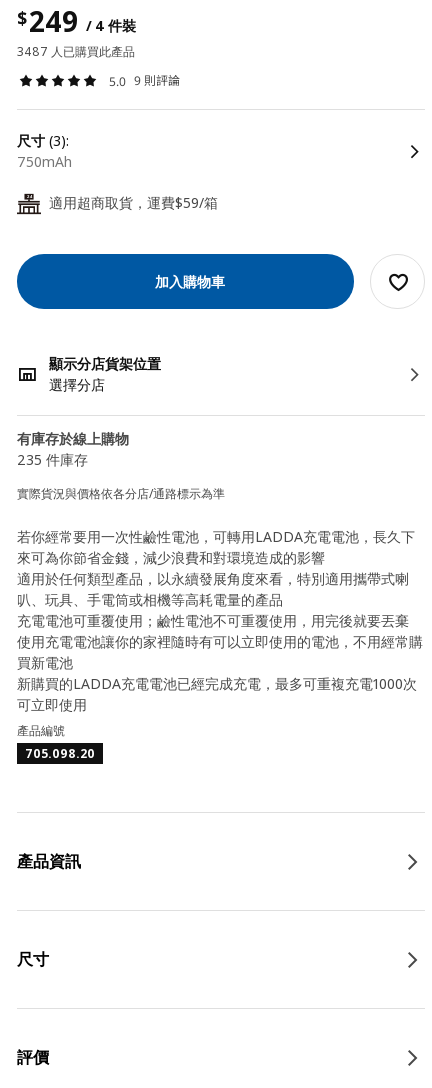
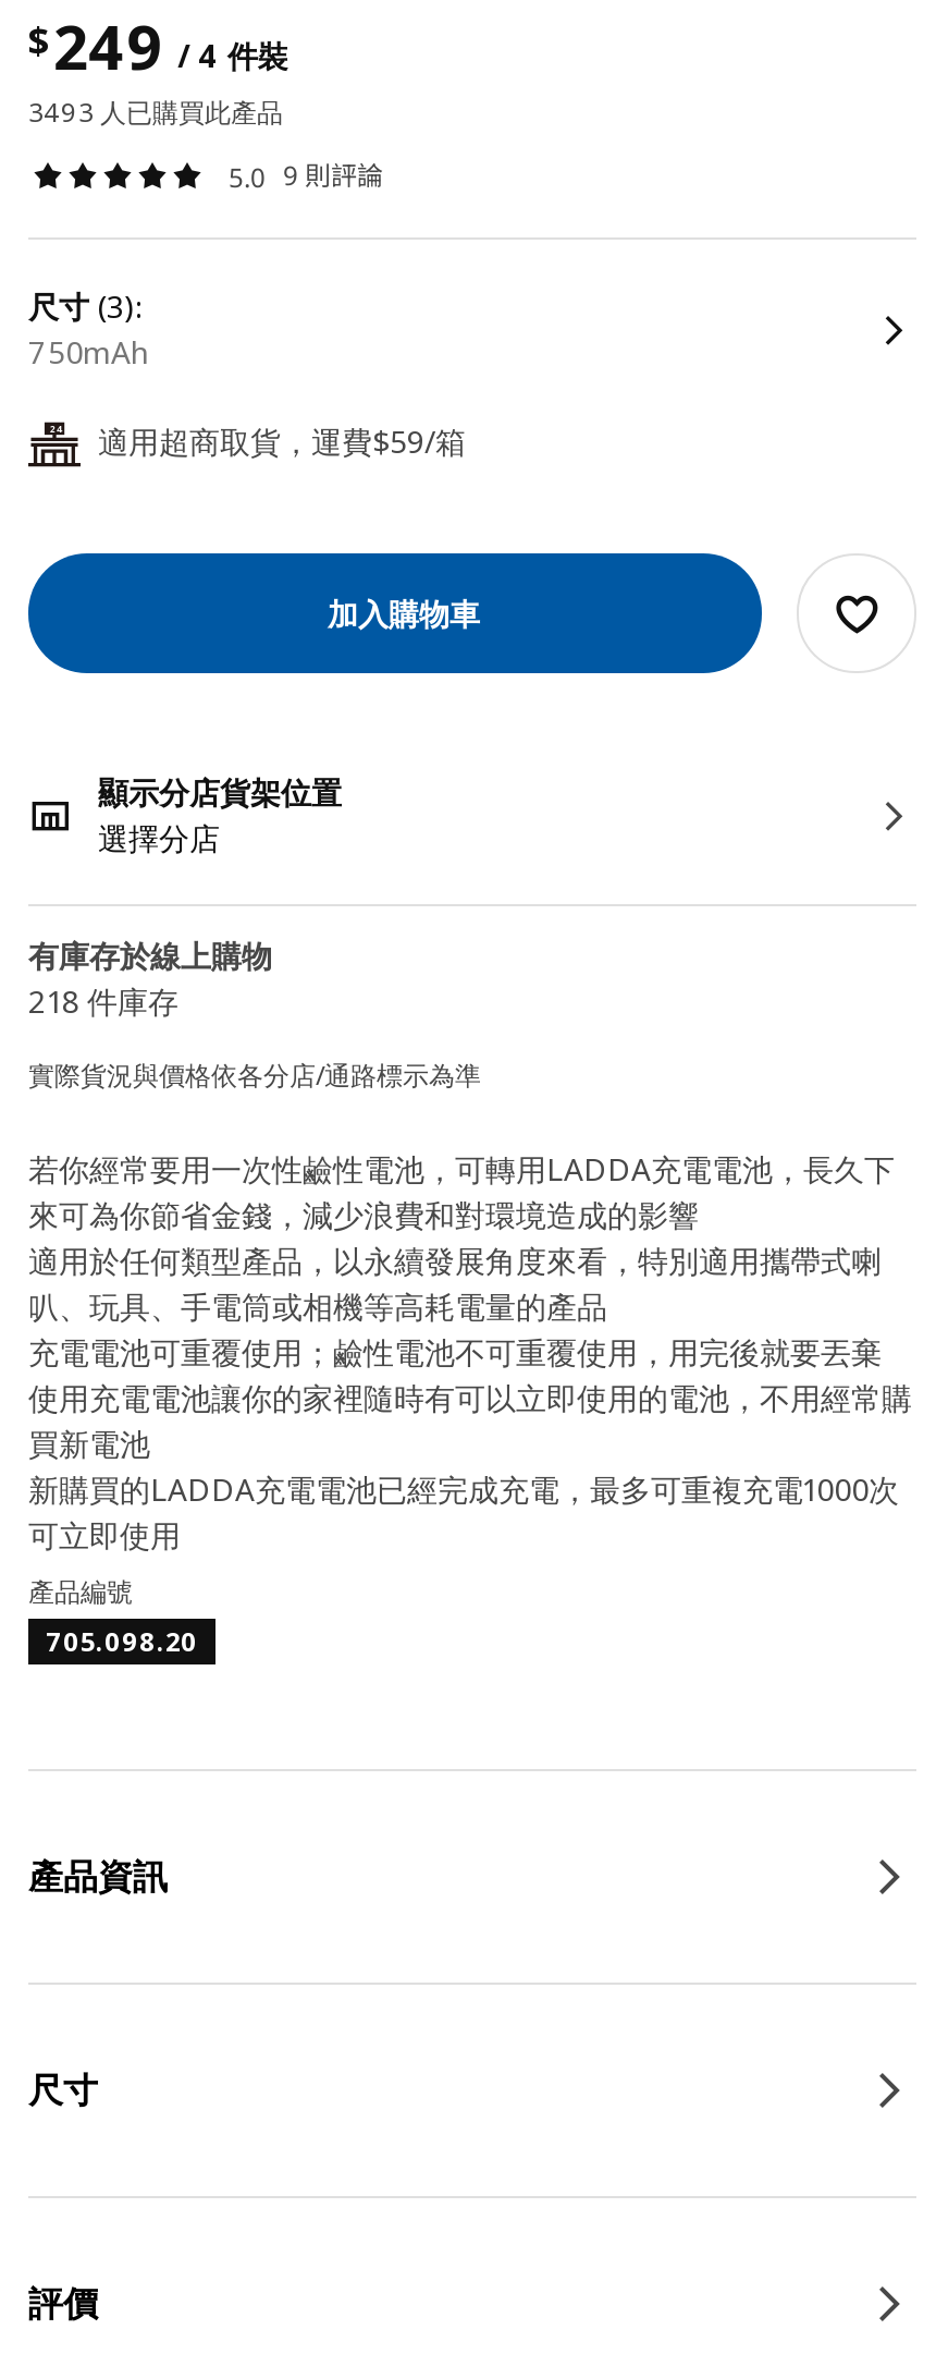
- 3487 人已購買此產品
+ 3493 人已購買此產品

- 235 件庫存
+ 218 件庫存
